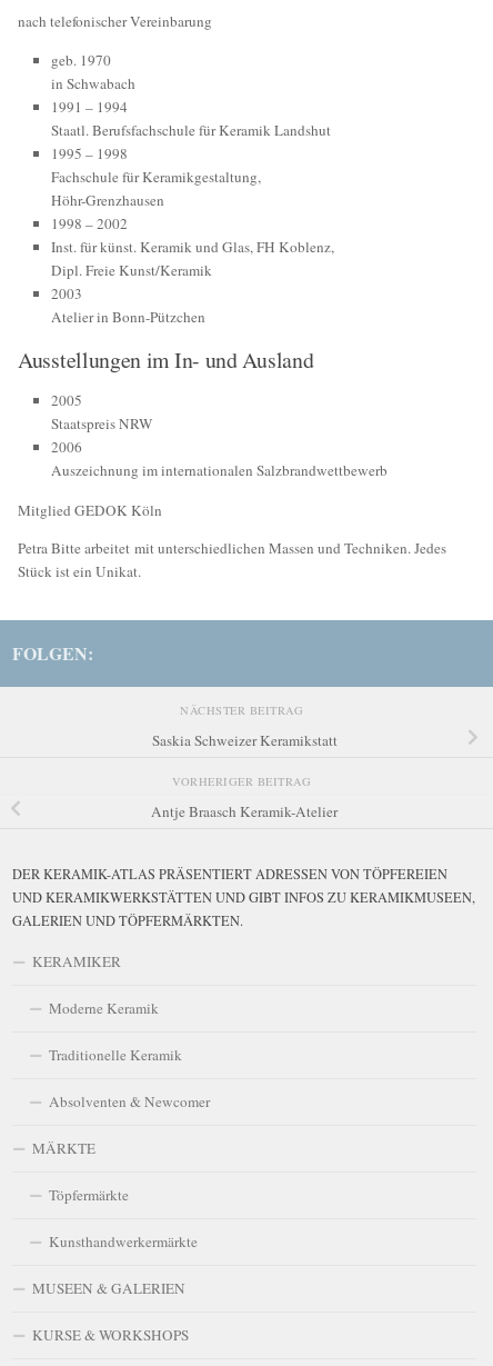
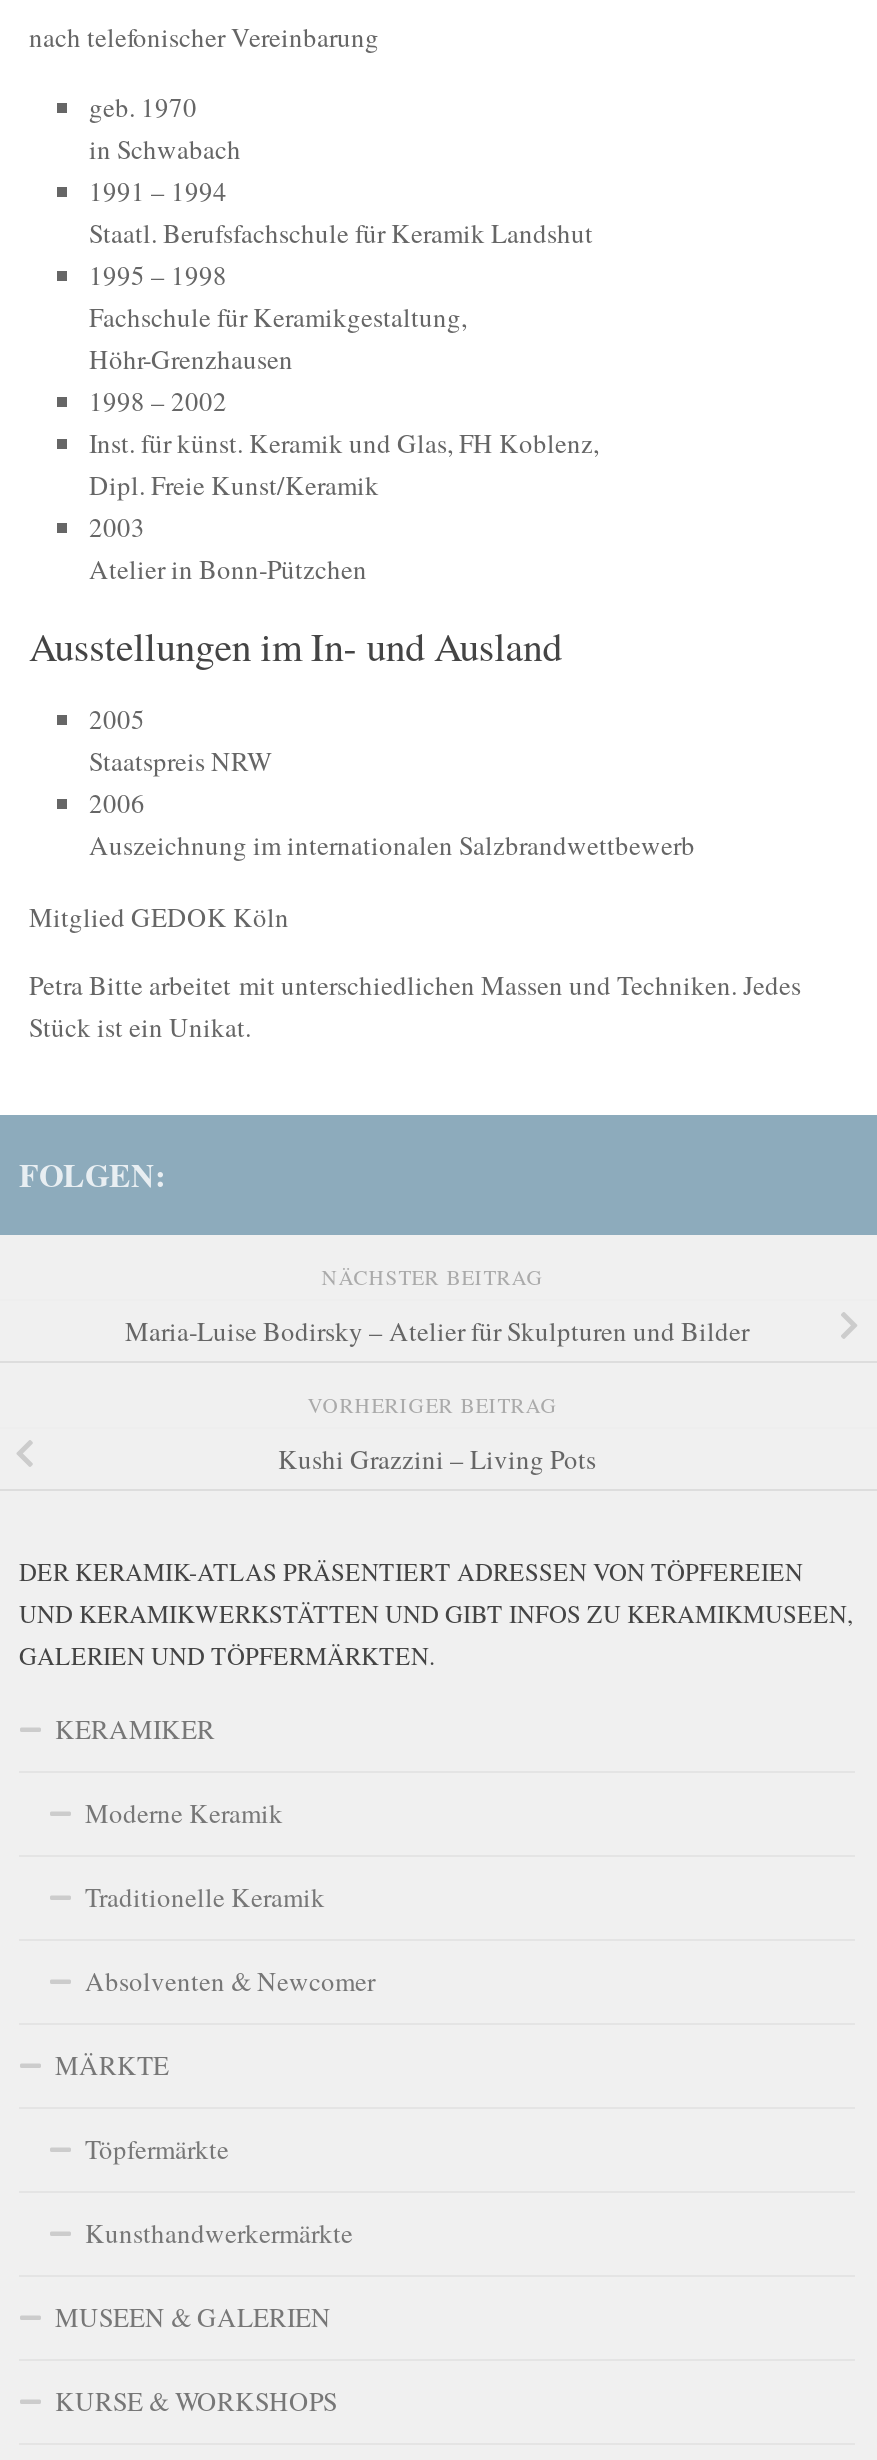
- Saskia Schweizer Keramikstatt
+ Maria-Luise Bodirsky – Atelier für Skulpturen und Bilder

- Antje Braasch Keramik-Atelier
+ Kushi Grazzini – Living Pots
